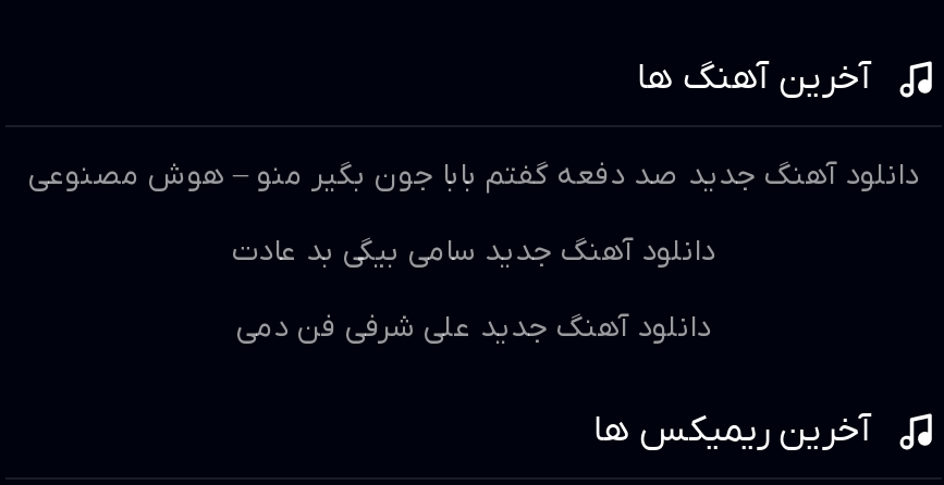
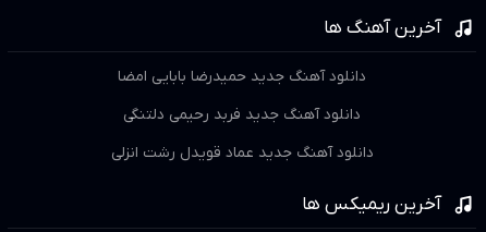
- دانلود آهنگ جدید صد دفعه گفتم بابا جون بگیر منو – هوش مصنوعی
+ دانلود آهنگ جدید حمیدرضا بابایی امضا

- دانلود آهنگ جدید سامی بیگی بد عادت
+ دانلود آهنگ جدید فربد رحیمی دلتنگی

- دانلود آهنگ جدید علی شرفی فن دمی
+ دانلود آهنگ جدید عماد قویدل رشت انزلی
